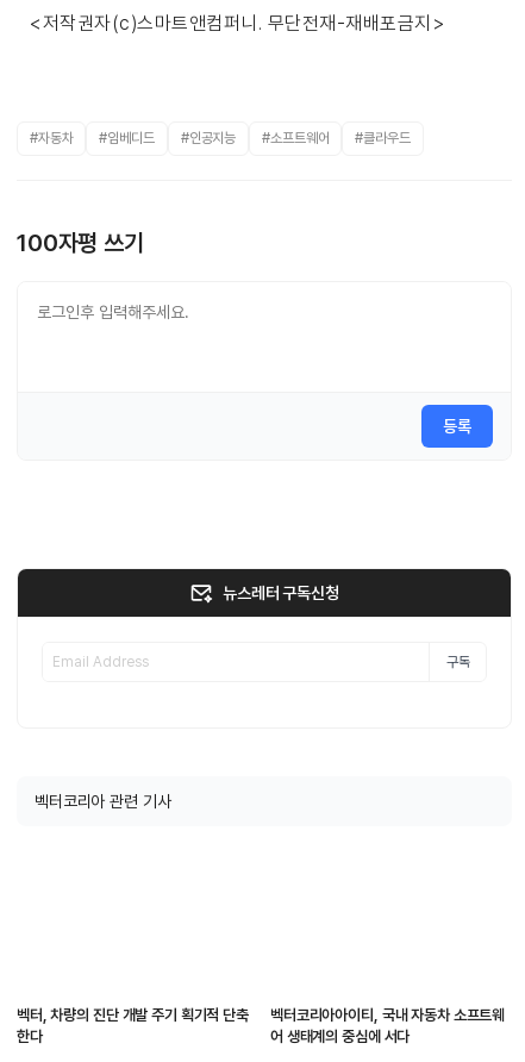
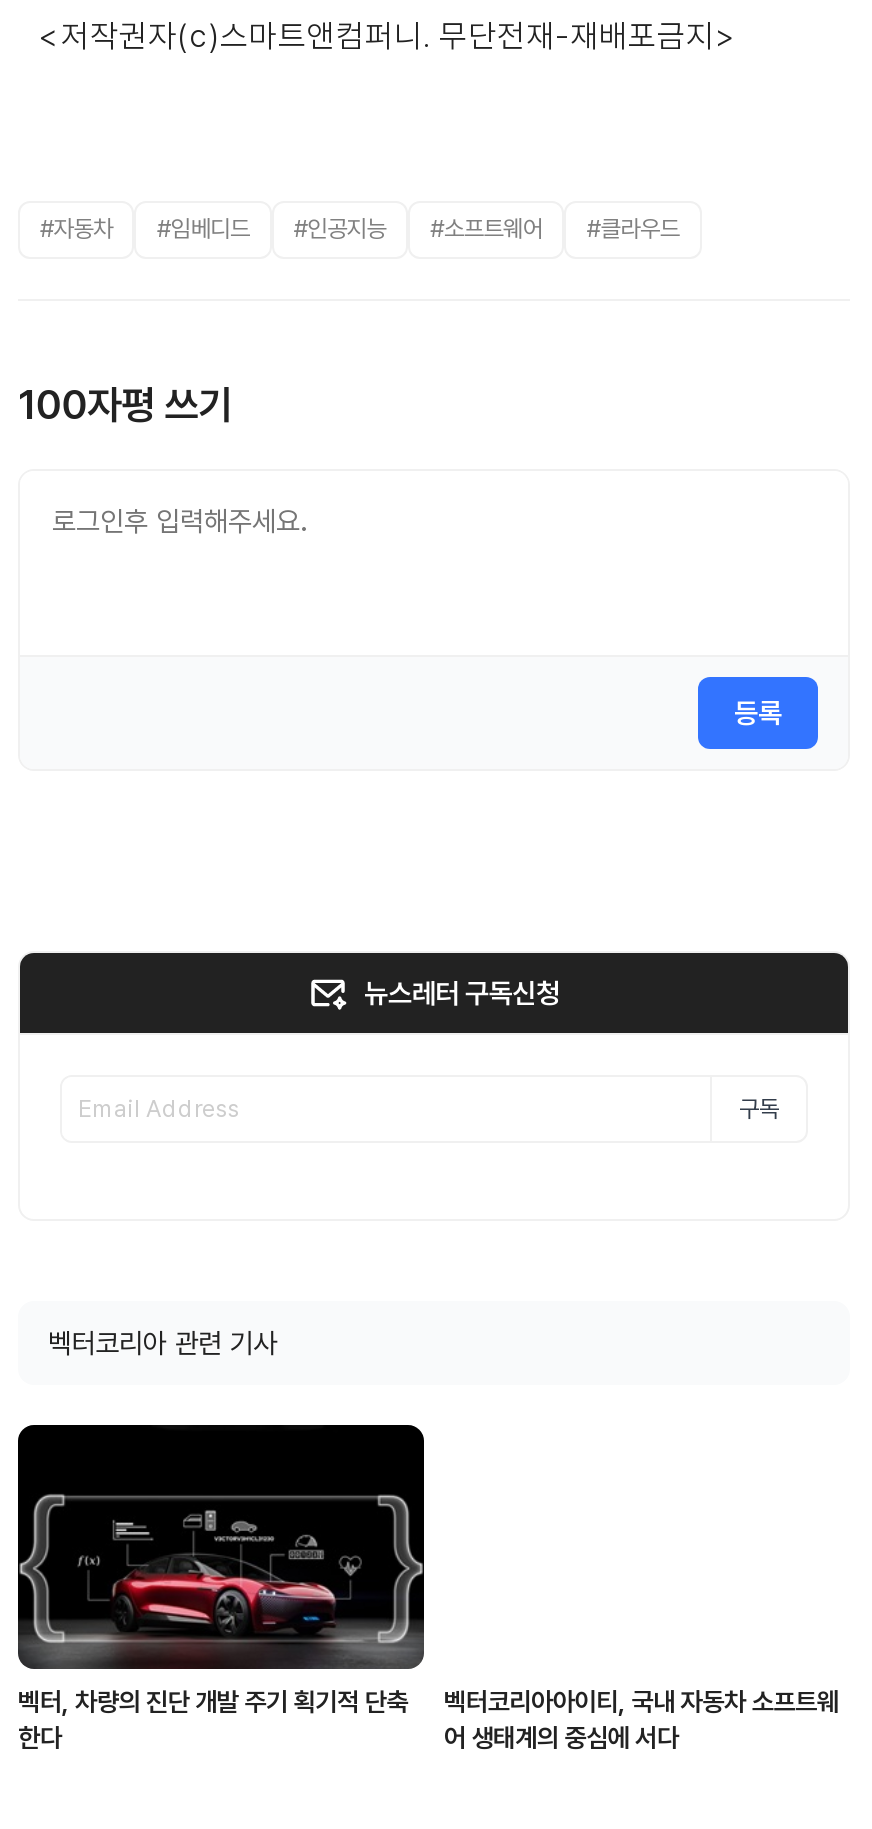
+ [image]
